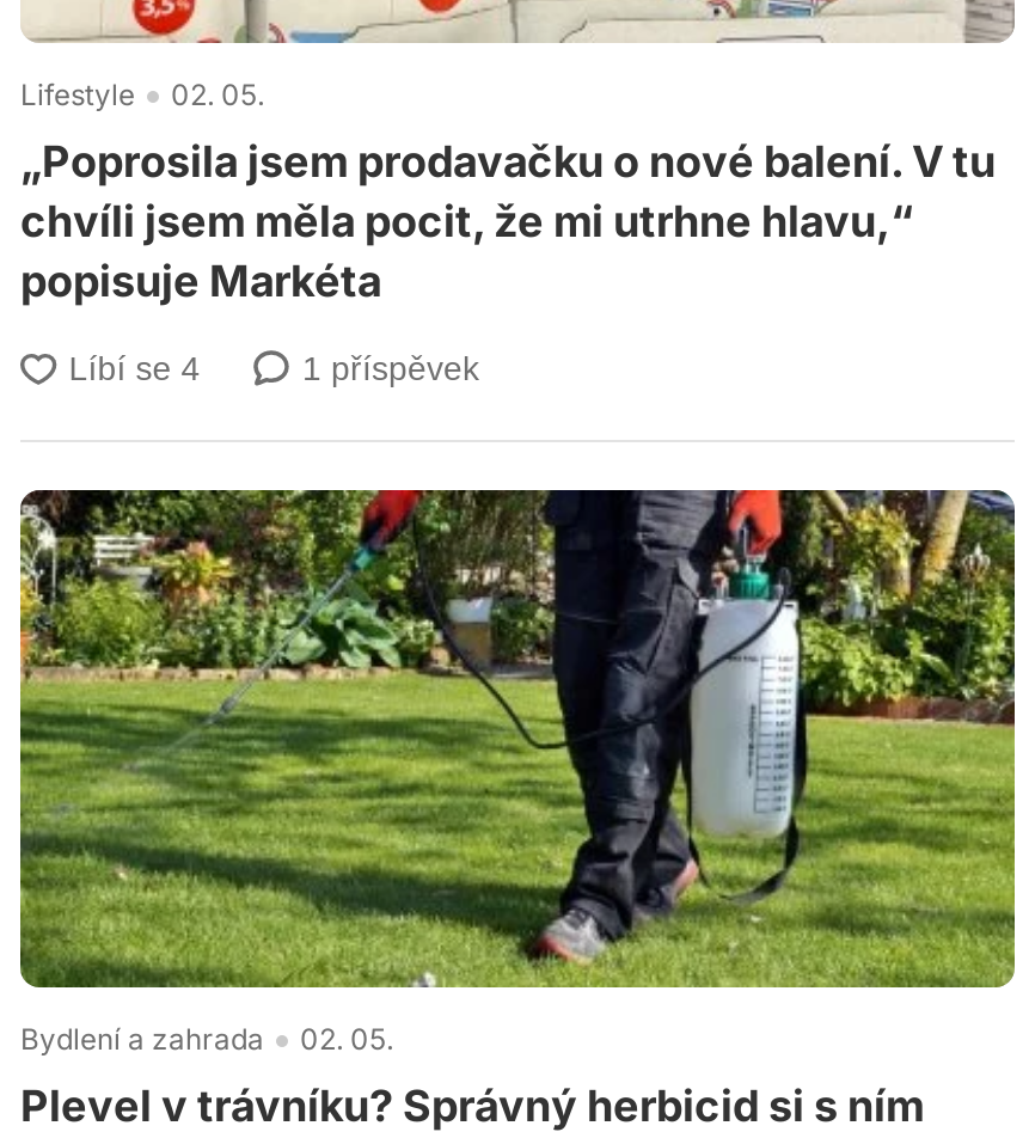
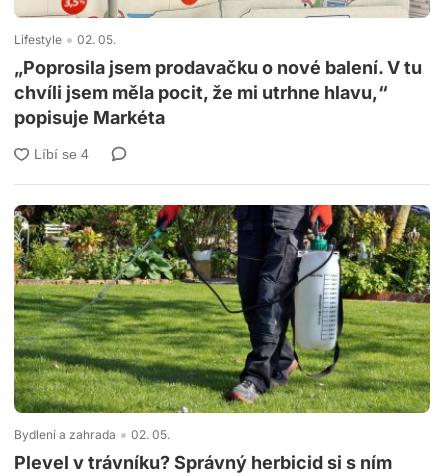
- 1 příspěvek
